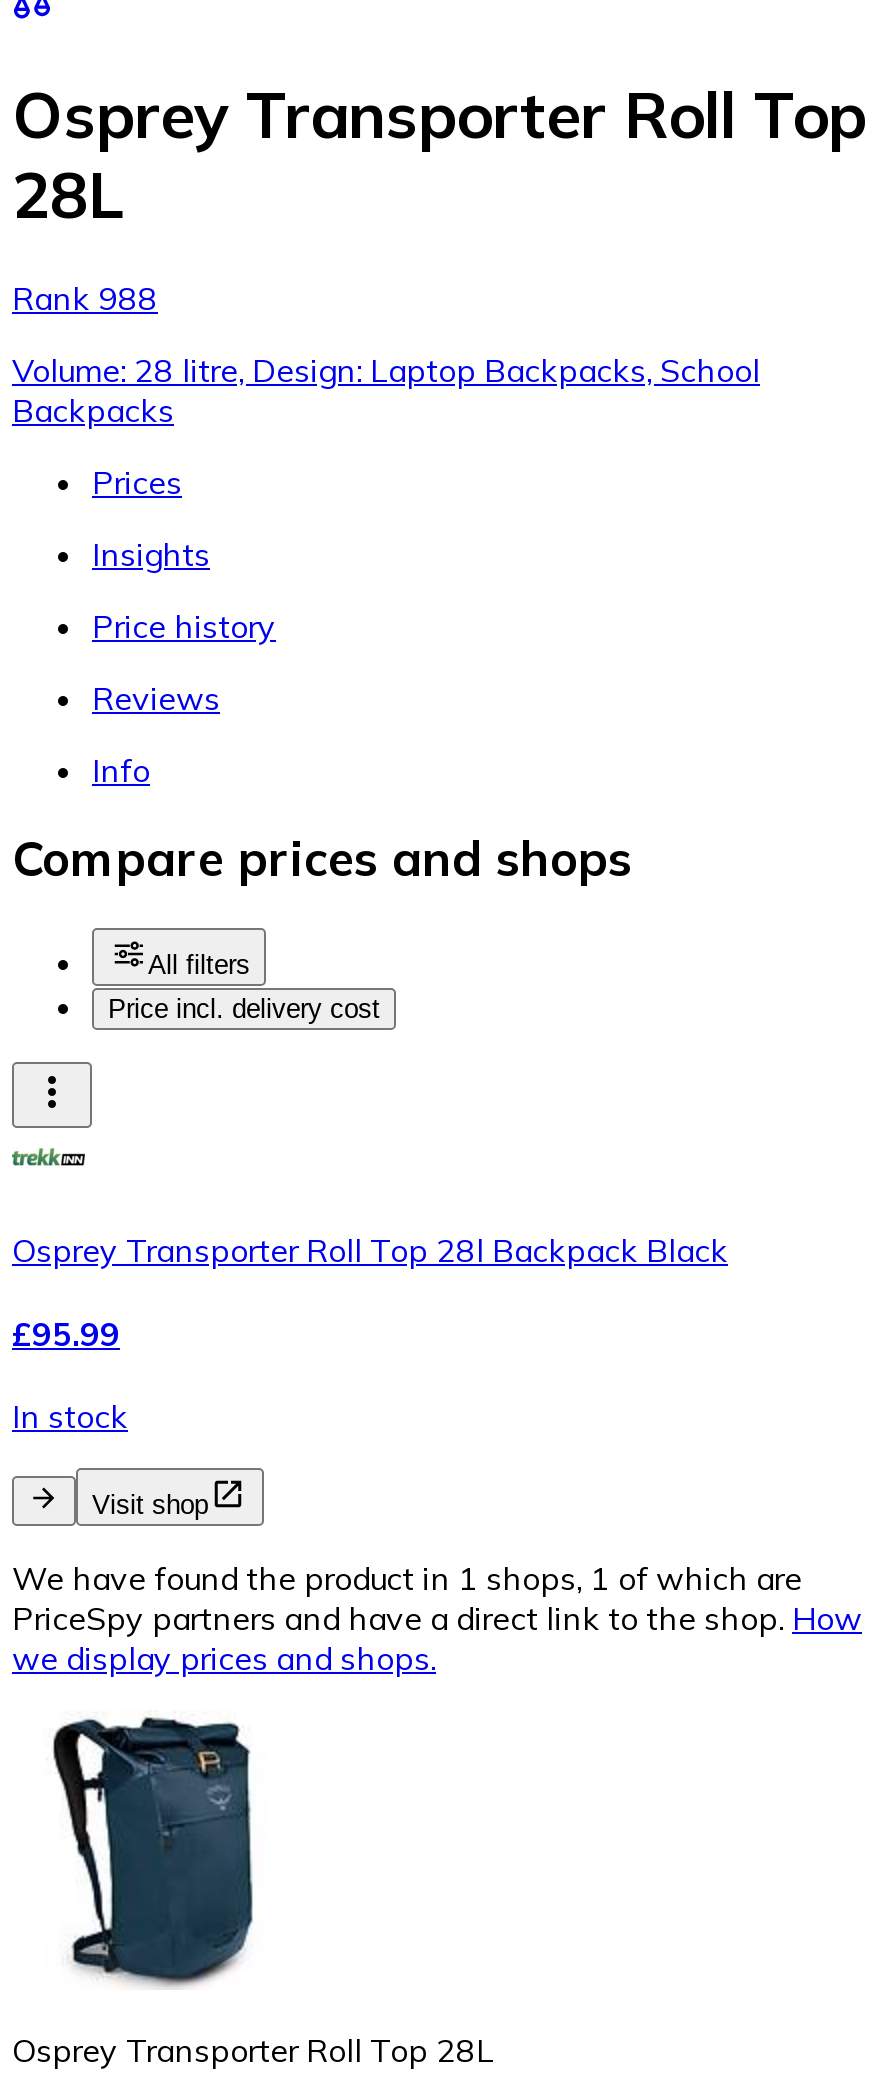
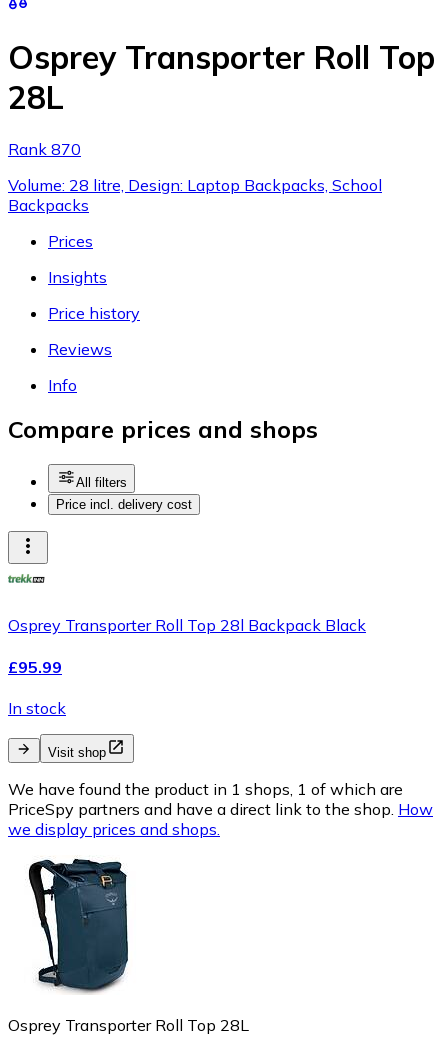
- Rank 988
+ Rank 870
